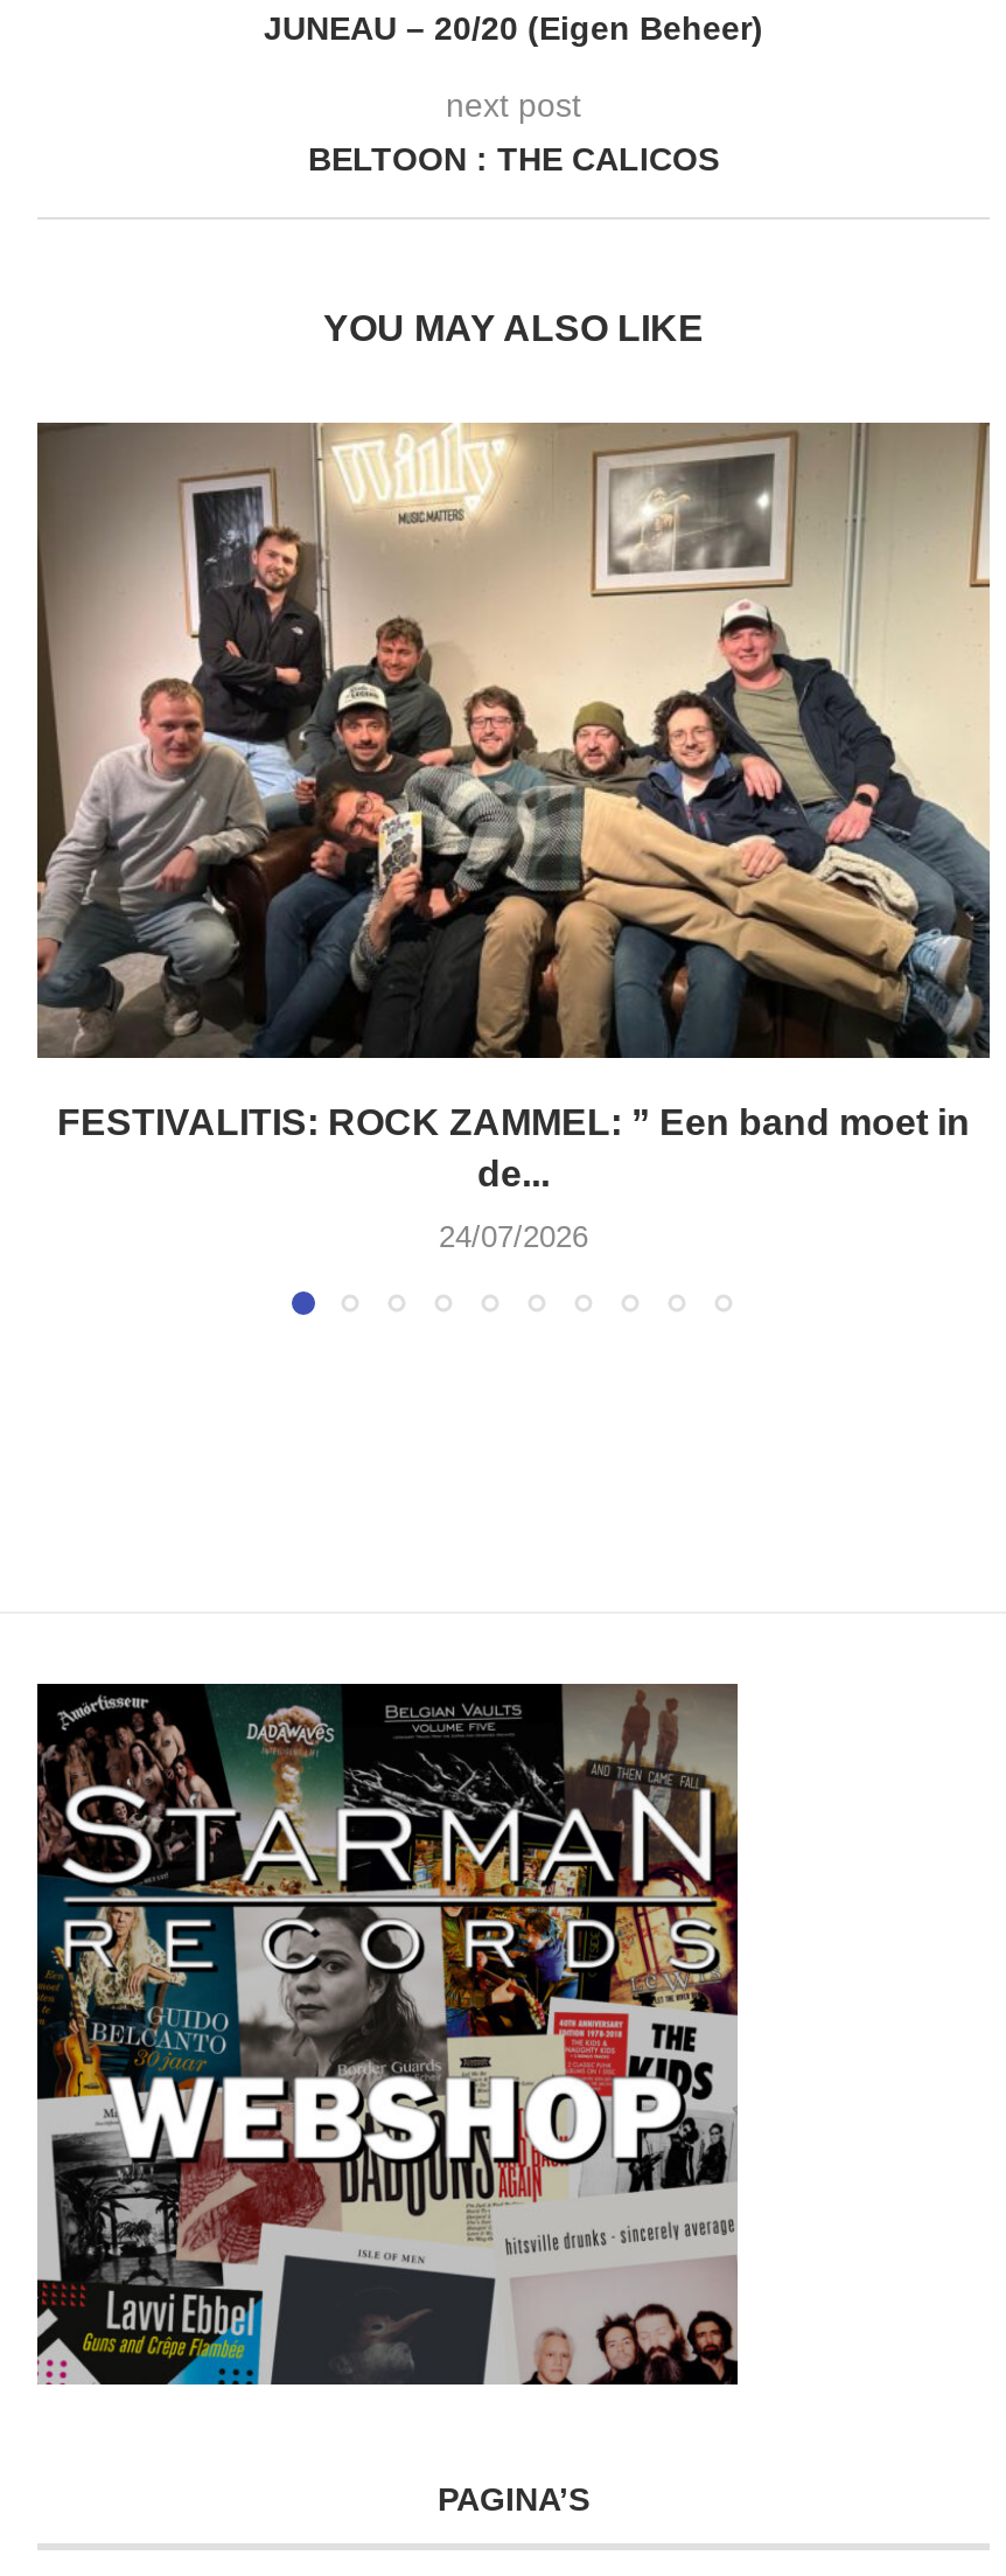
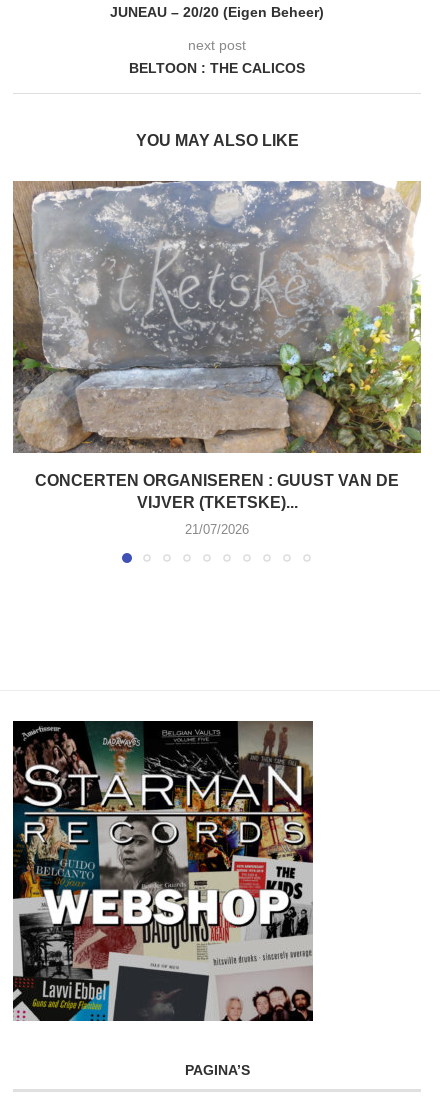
- [image]
- FESTIVALITIS: ROCK ZAMMEL: ” Een band moet in
- de...
+ [image]
+ CONCERTEN ORGANISEREN : GUUST VAN DE
+ VIJVER (TKETSKE)...

- 24/07/2026
+ 21/07/2026
